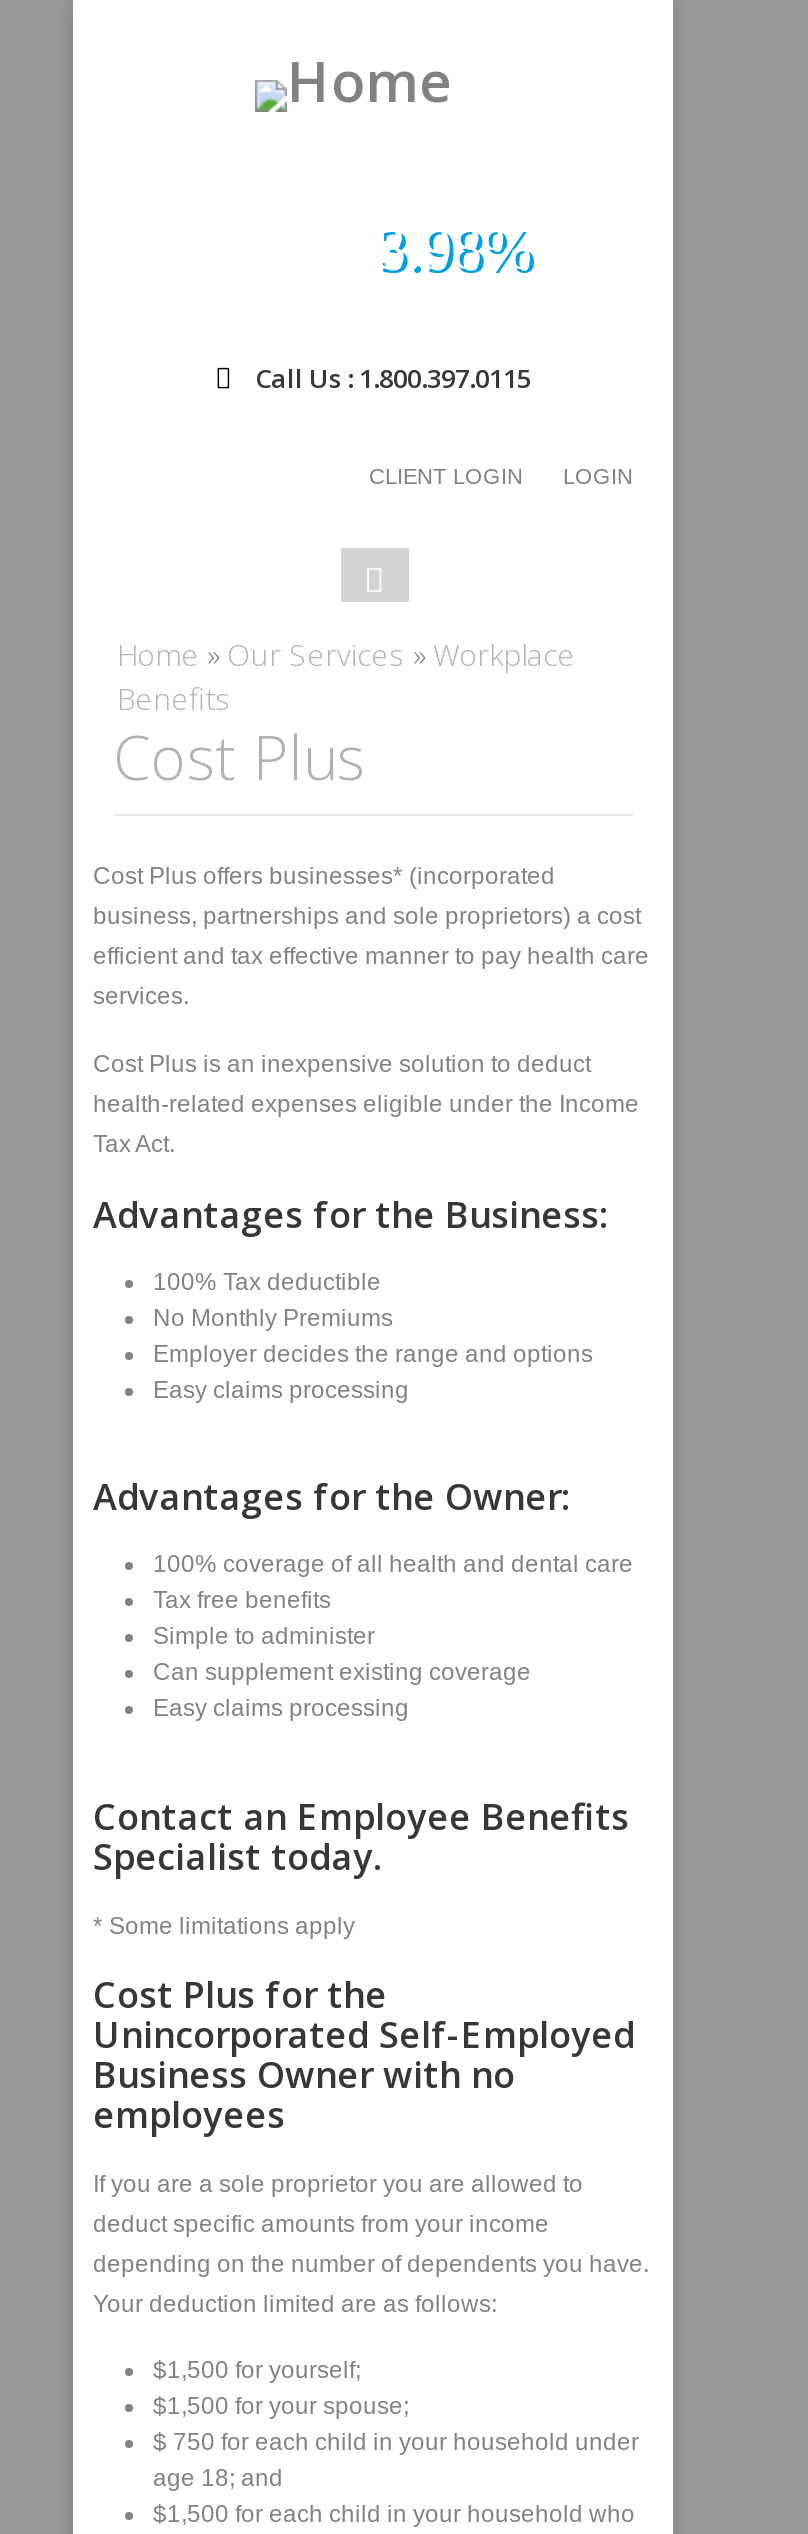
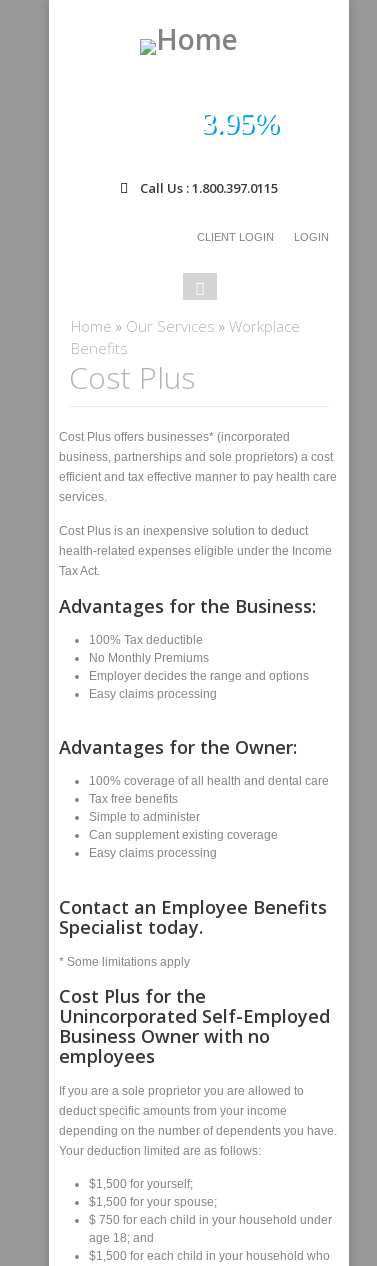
- 3.98%
+ 3.95%
